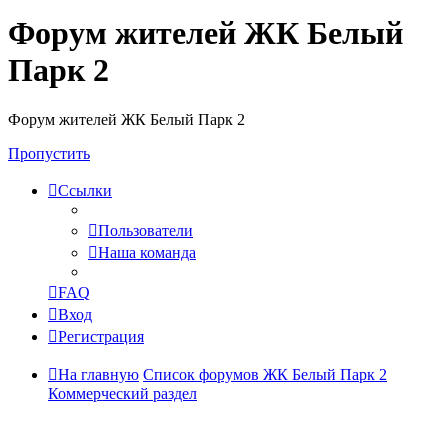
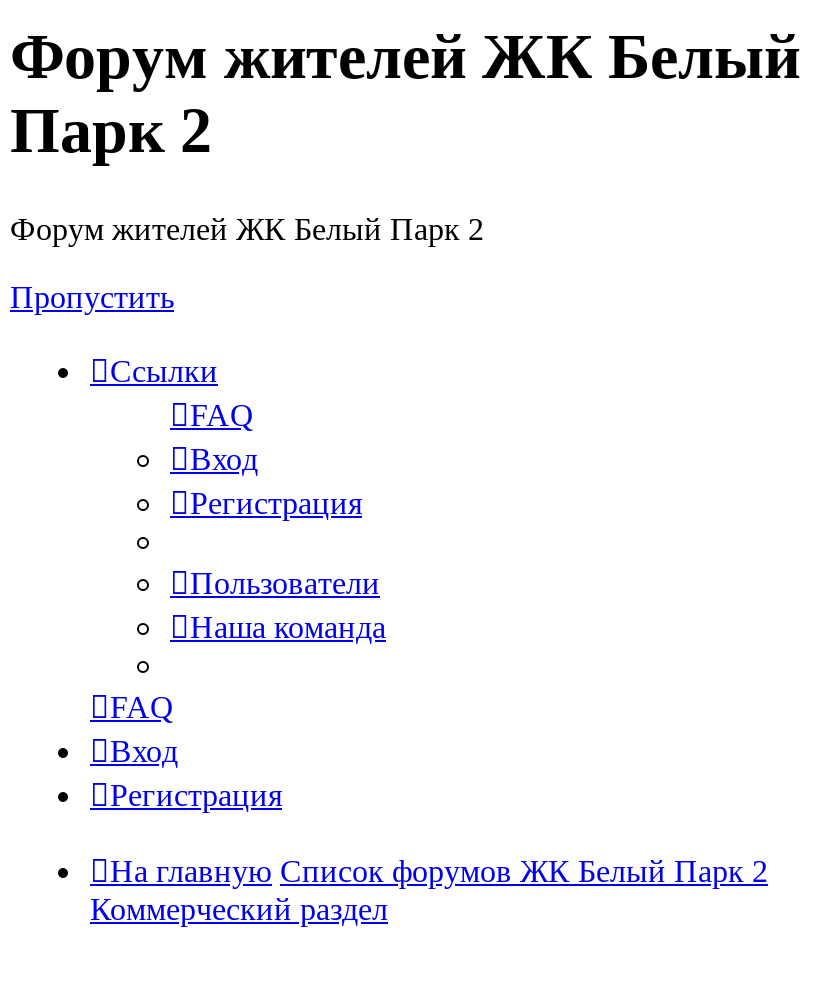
+ FAQ
+ Вход
+ Регистрация
